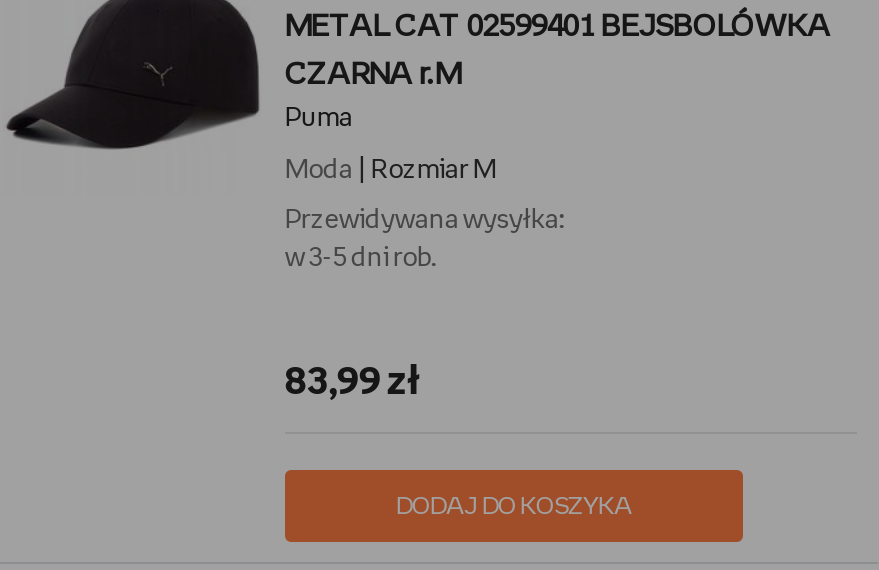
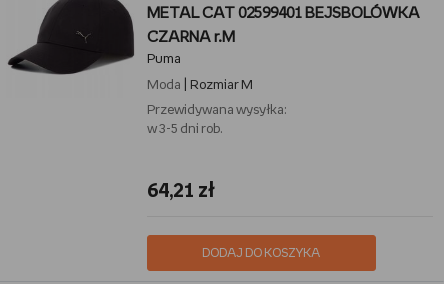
- 83,99 zł
+ 64,21 zł
